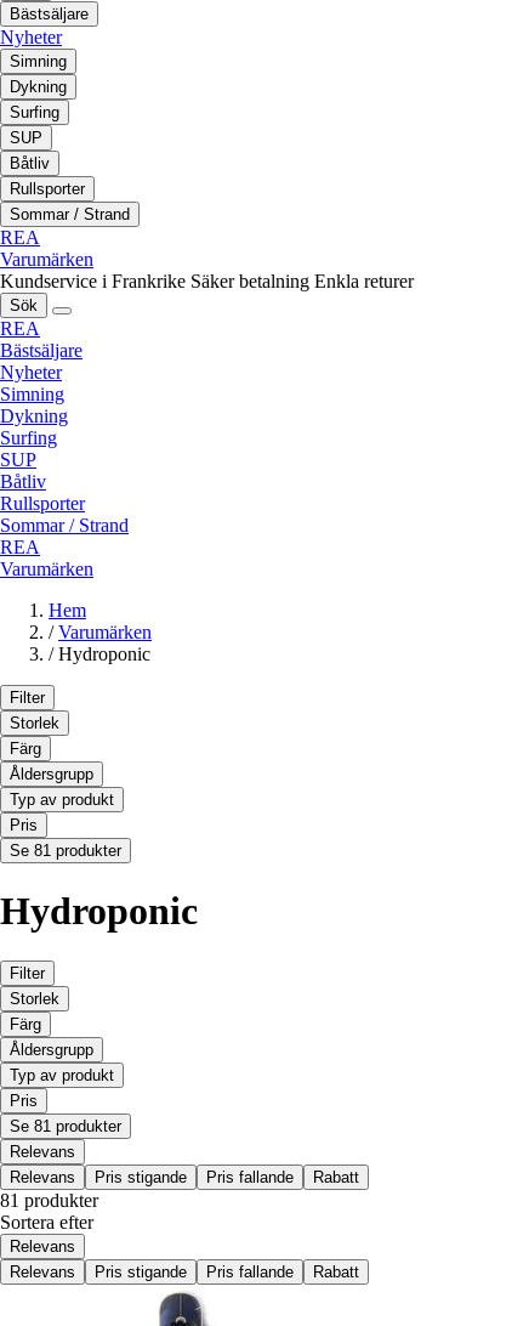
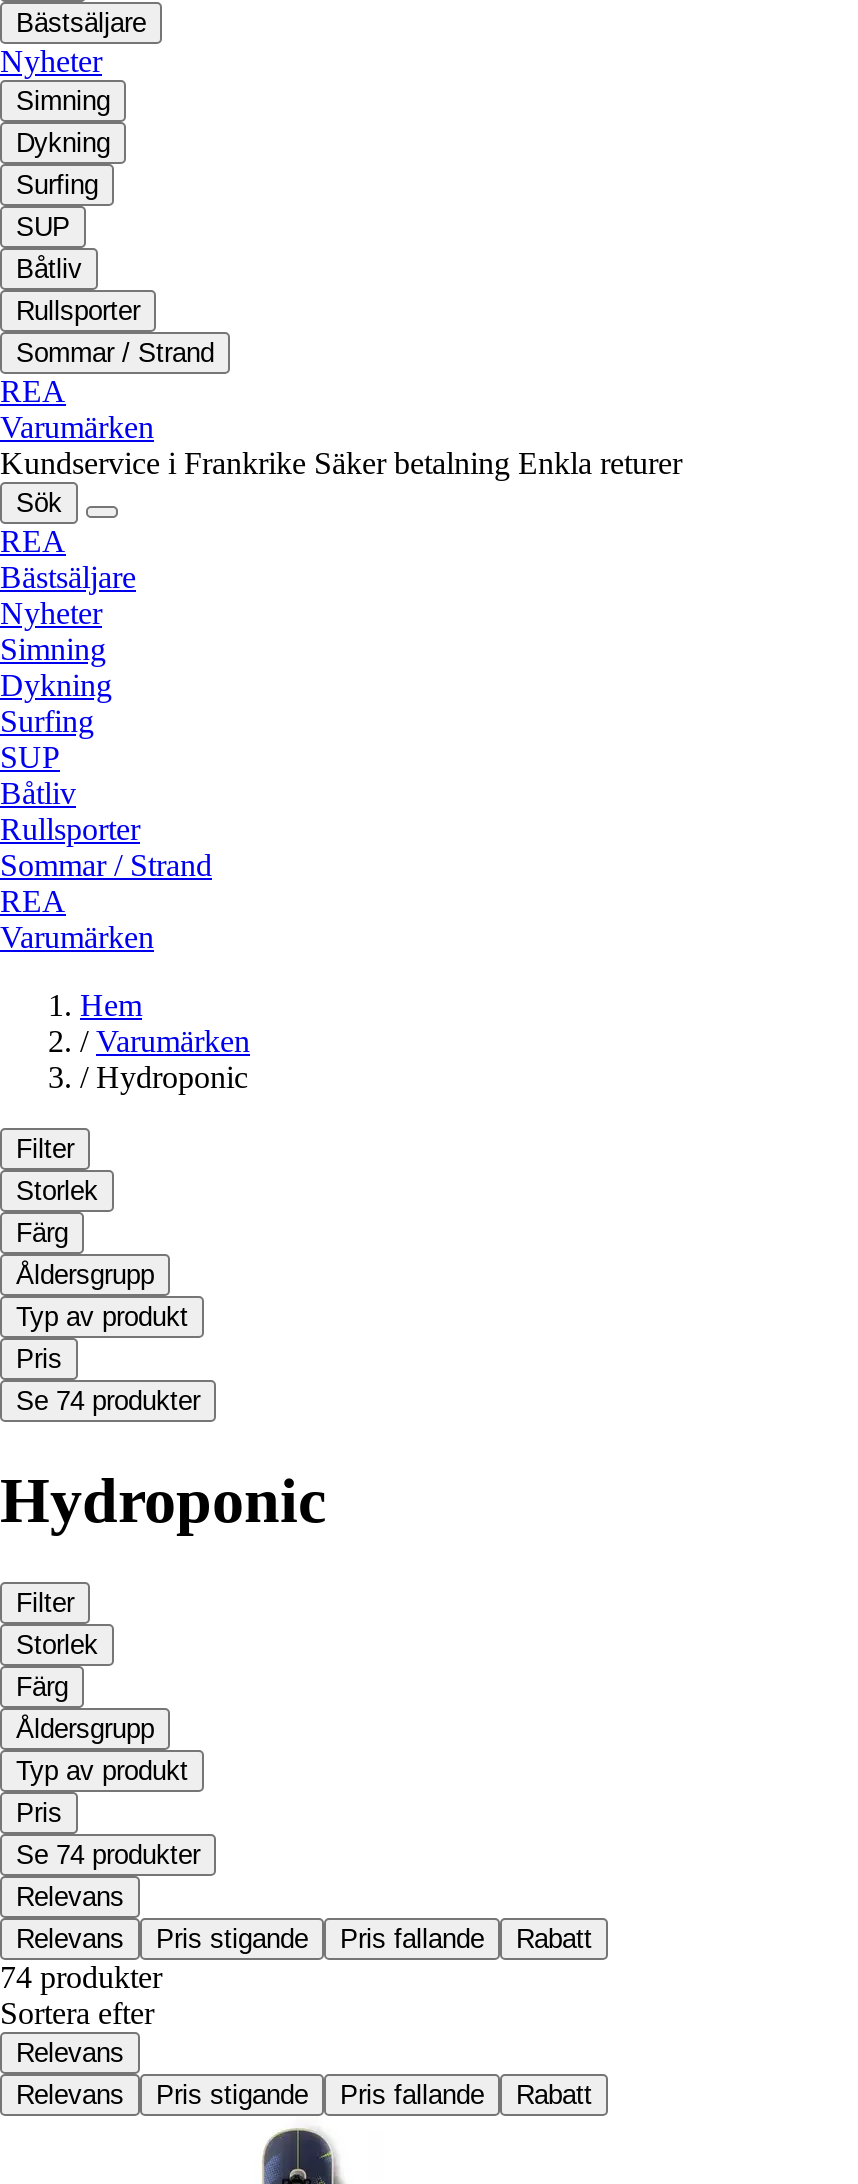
- Se 81 produkter
+ Se 74 produkter

- Se 81 produkter
+ Se 74 produkter

- 81 produkter
+ 74 produkter
